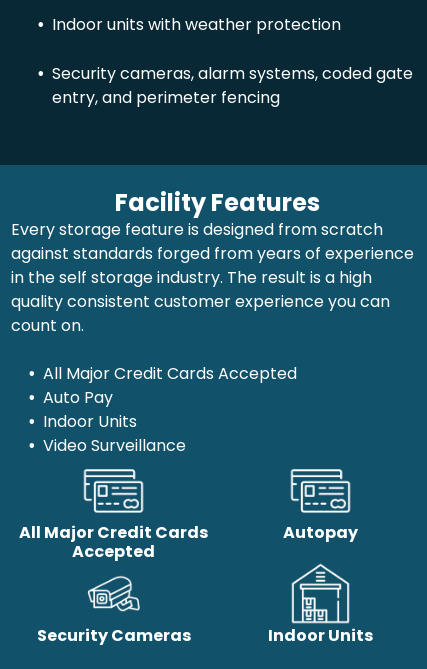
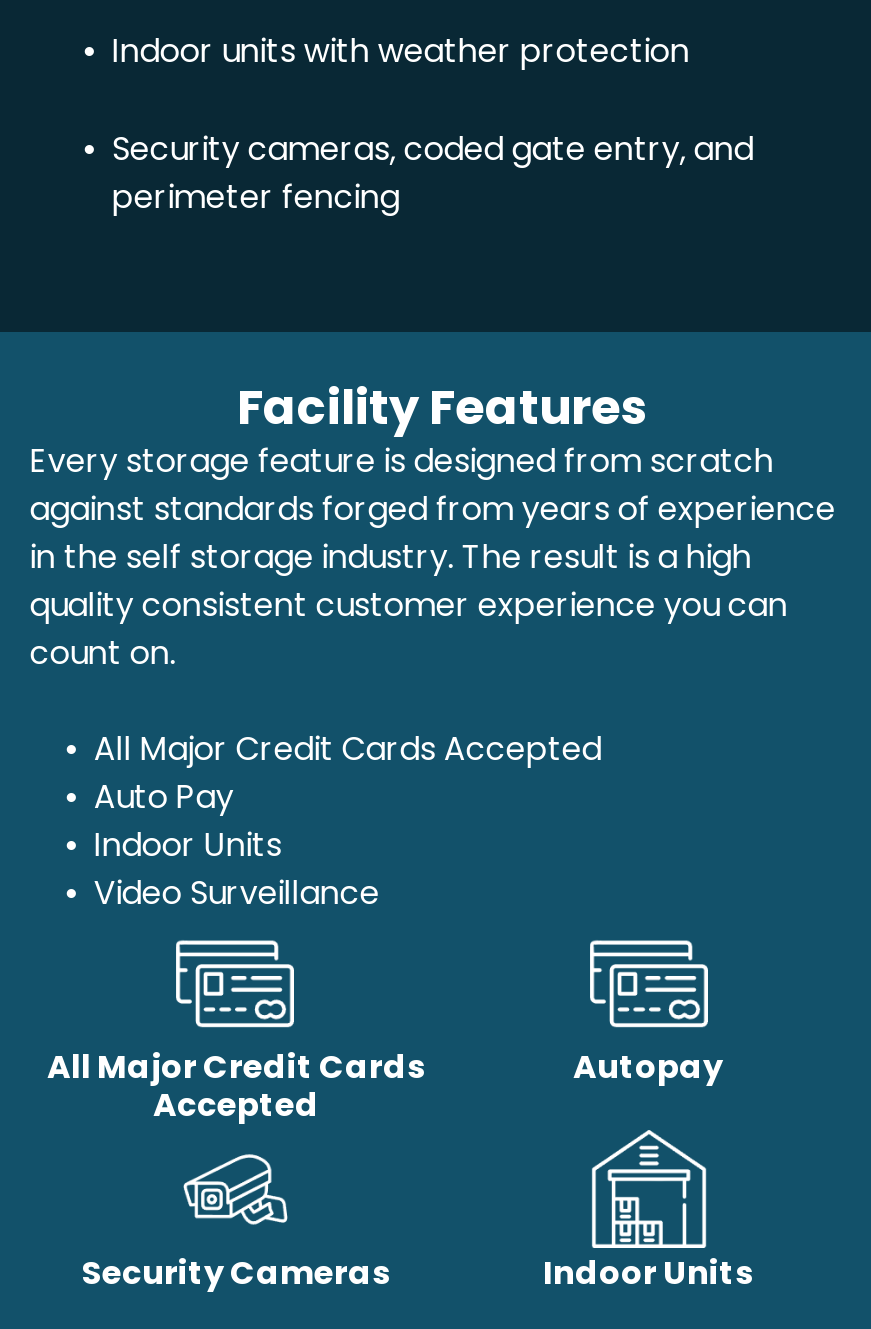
- Security cameras, alarm systems, coded gate
- entry, and perimeter fencing
+ Security cameras, coded gate entry, and
+ perimeter fencing
